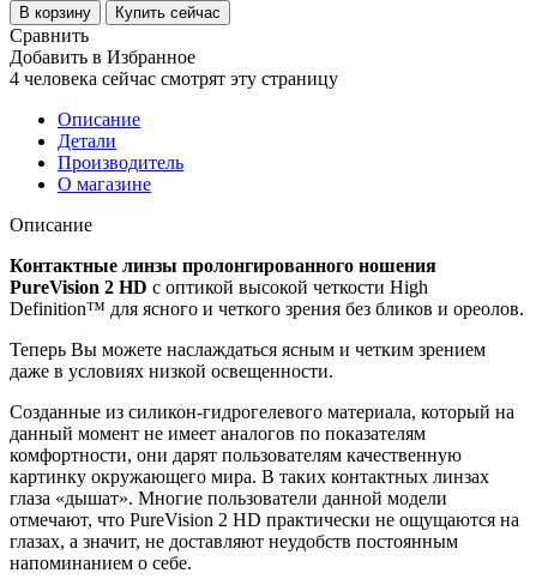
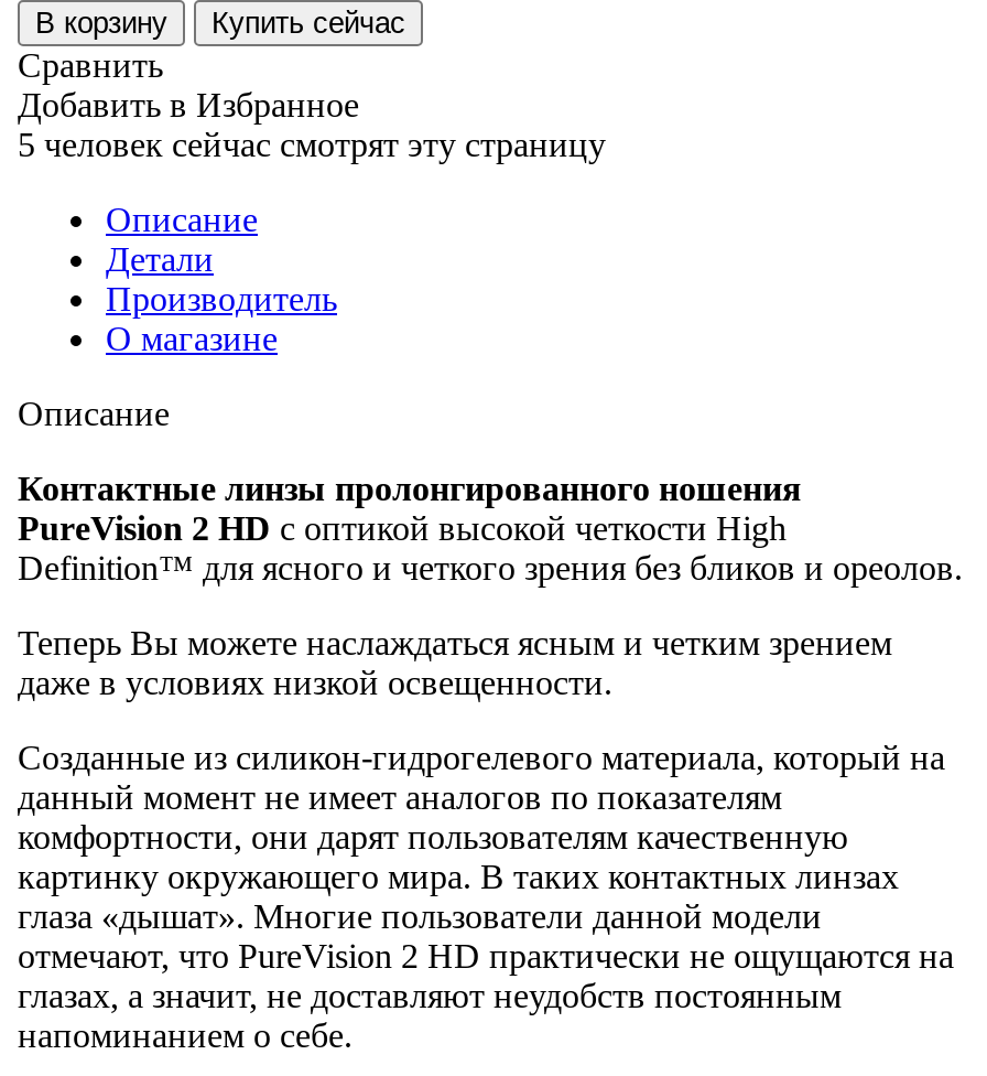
- 4 человека сейчас смотрят эту страницу
+ 5 человек сейчас смотрят эту страницу
